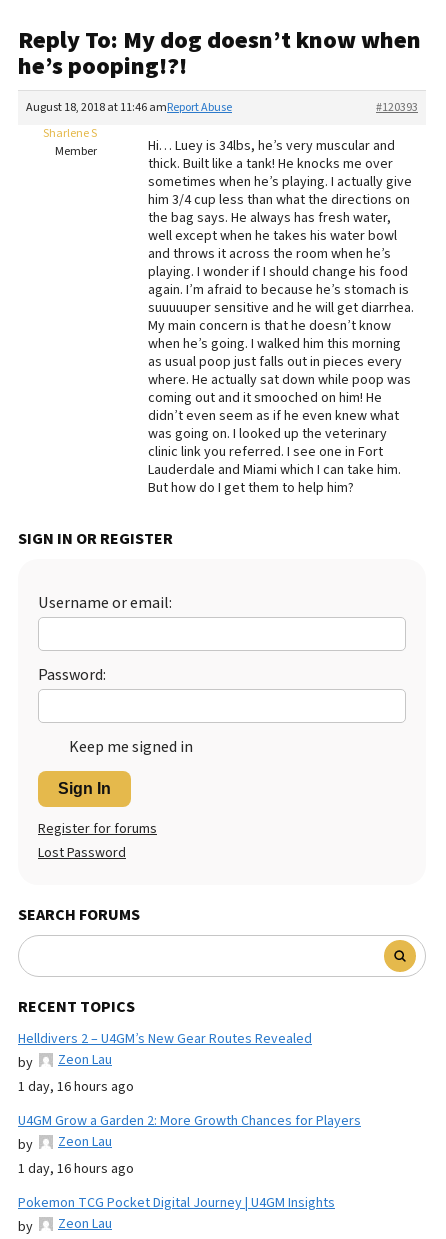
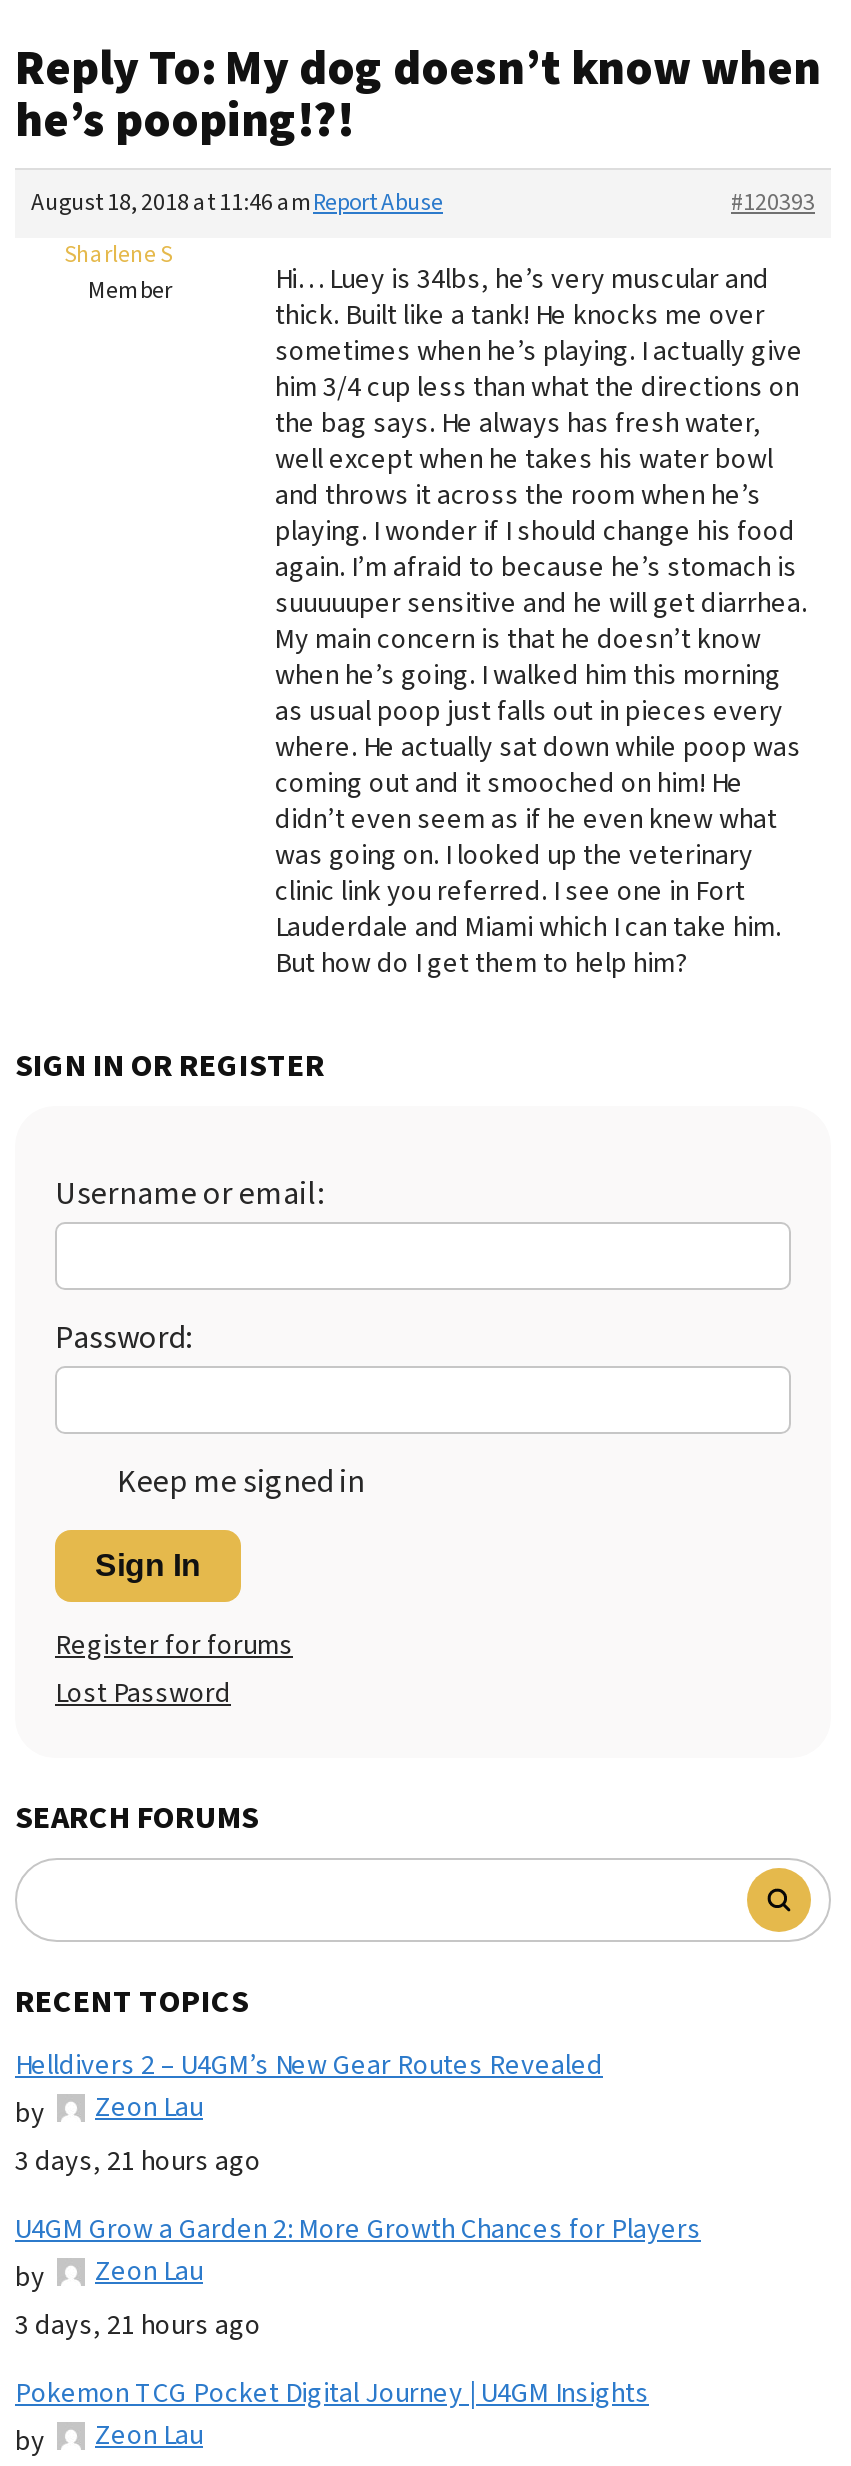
- 1 day, 16 hours ago
+ 3 days, 21 hours ago

- 1 day, 16 hours ago
+ 3 days, 21 hours ago
